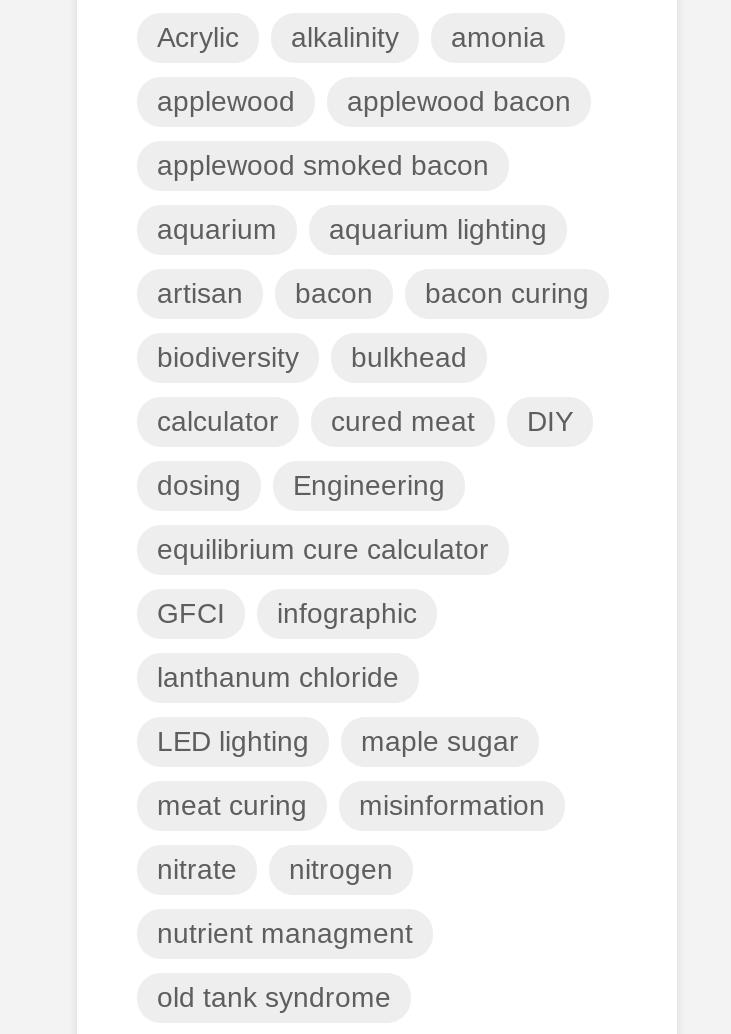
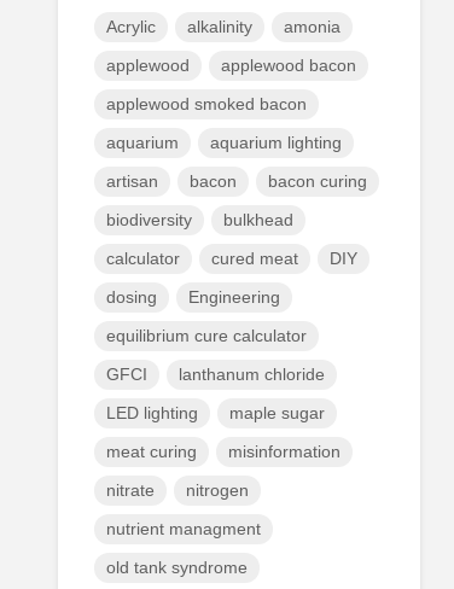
- infographic
